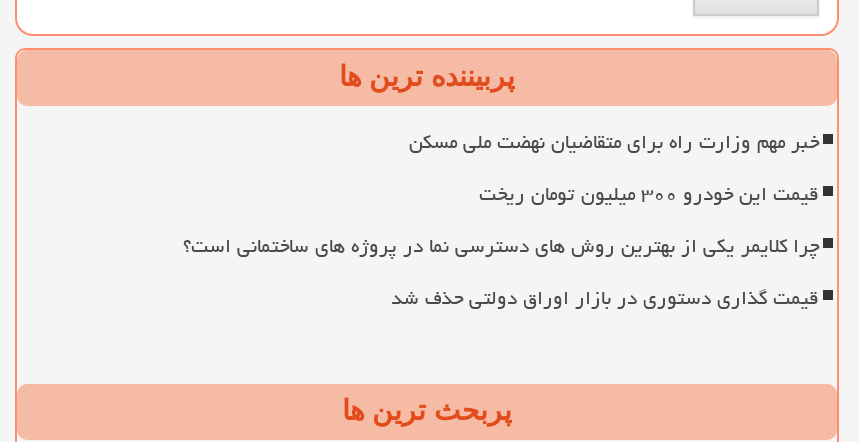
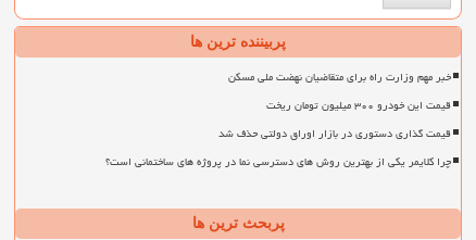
moved down: چرا کلایمر یکی از بهترین روش های دسترسی نما در پروژه های ساختمانی است؟

moved up: قیمت گذاری دستوری در بازار اوراق دولتی حذف شد
